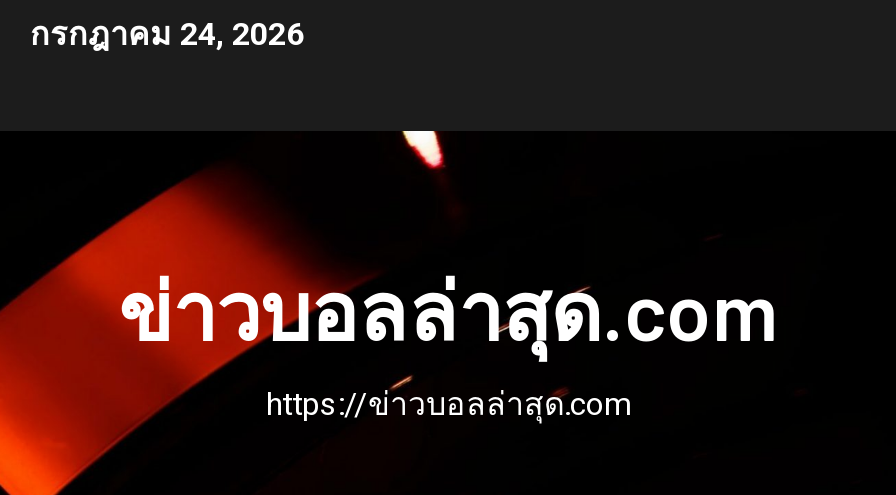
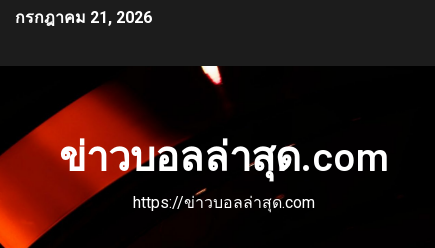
- กรกฎาคม 24, 2026
+ กรกฎาคม 21, 2026
